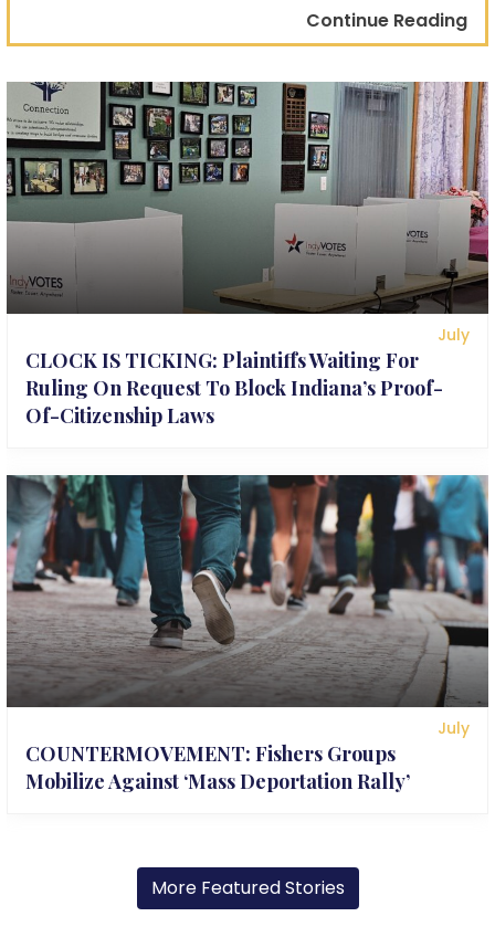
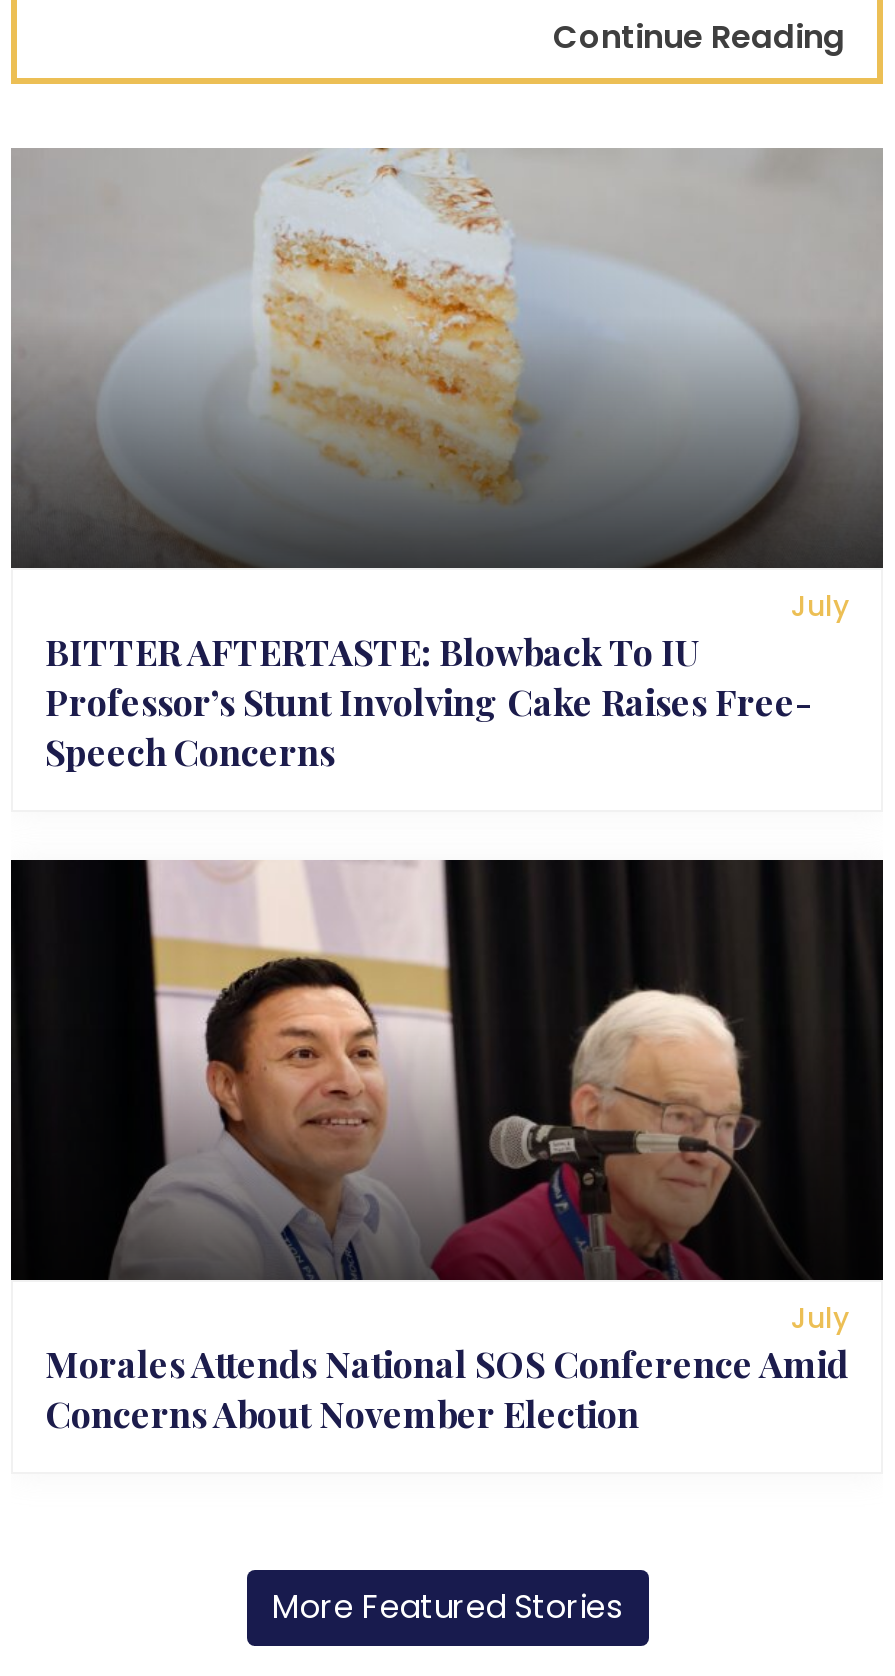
- [image]
- CLOCK IS TICKING: Plaintiffs Waiting For
- Ruling On Request To Block Indiana’s Proof-
- Of-Citizenship Laws
+ [image]
+ BITTER AFTERTASTE: Blowback To IU
+ Professor’s Stunt Involving Cake Raises Free-
+ Speech Concerns

- [image]
- COUNTERMOVEMENT: Fishers Groups
- Mobilize Against ‘Mass Deportation Rally’
+ [image]
+ Morales Attends National SOS Conference Amid
+ Concerns About November Election
